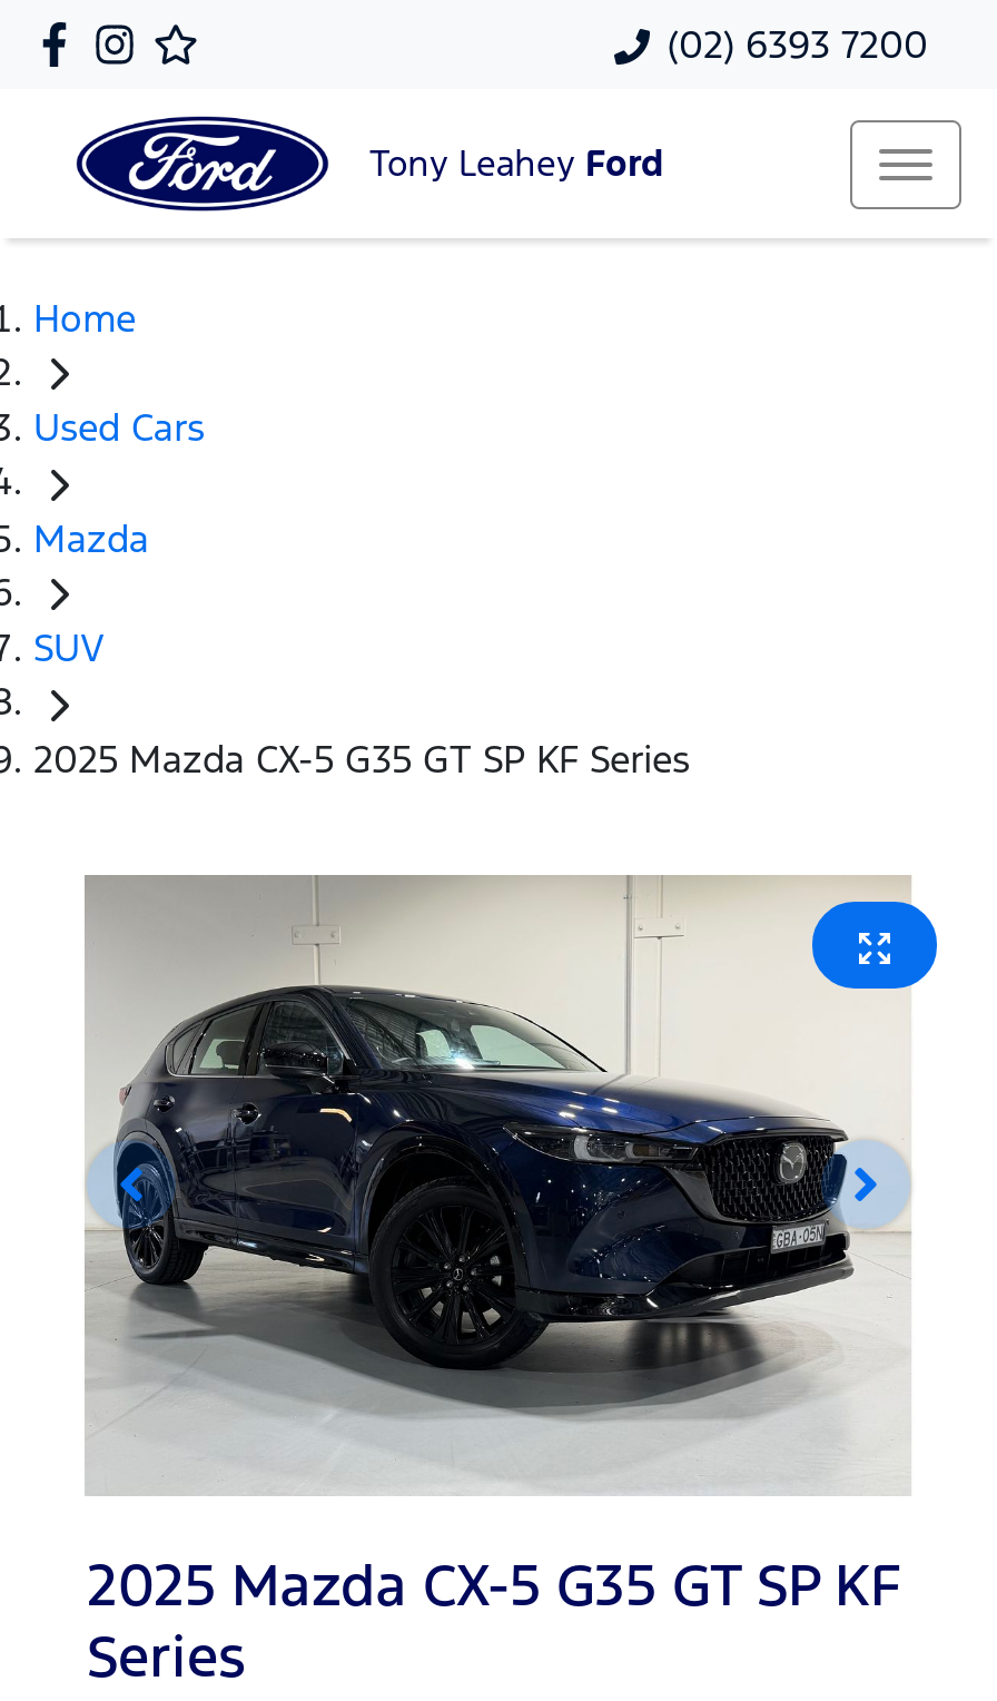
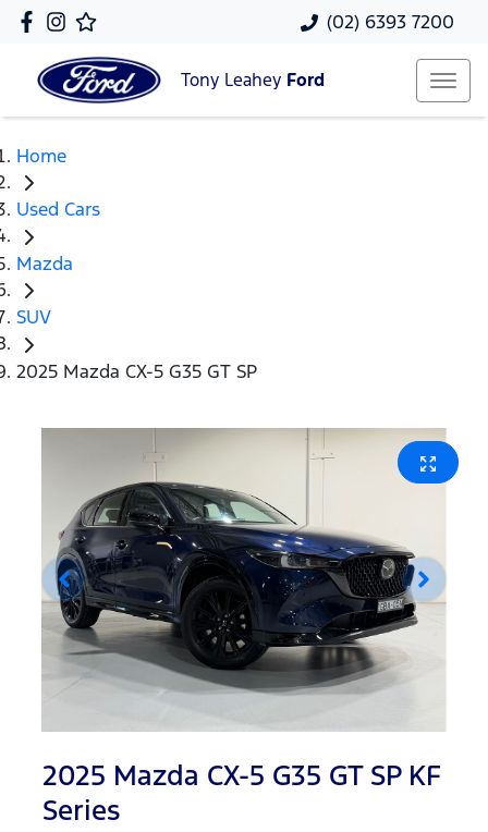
- 2025 Mazda CX-5 G35 GT SP KF Series
+ 2025 Mazda CX-5 G35 GT SP
